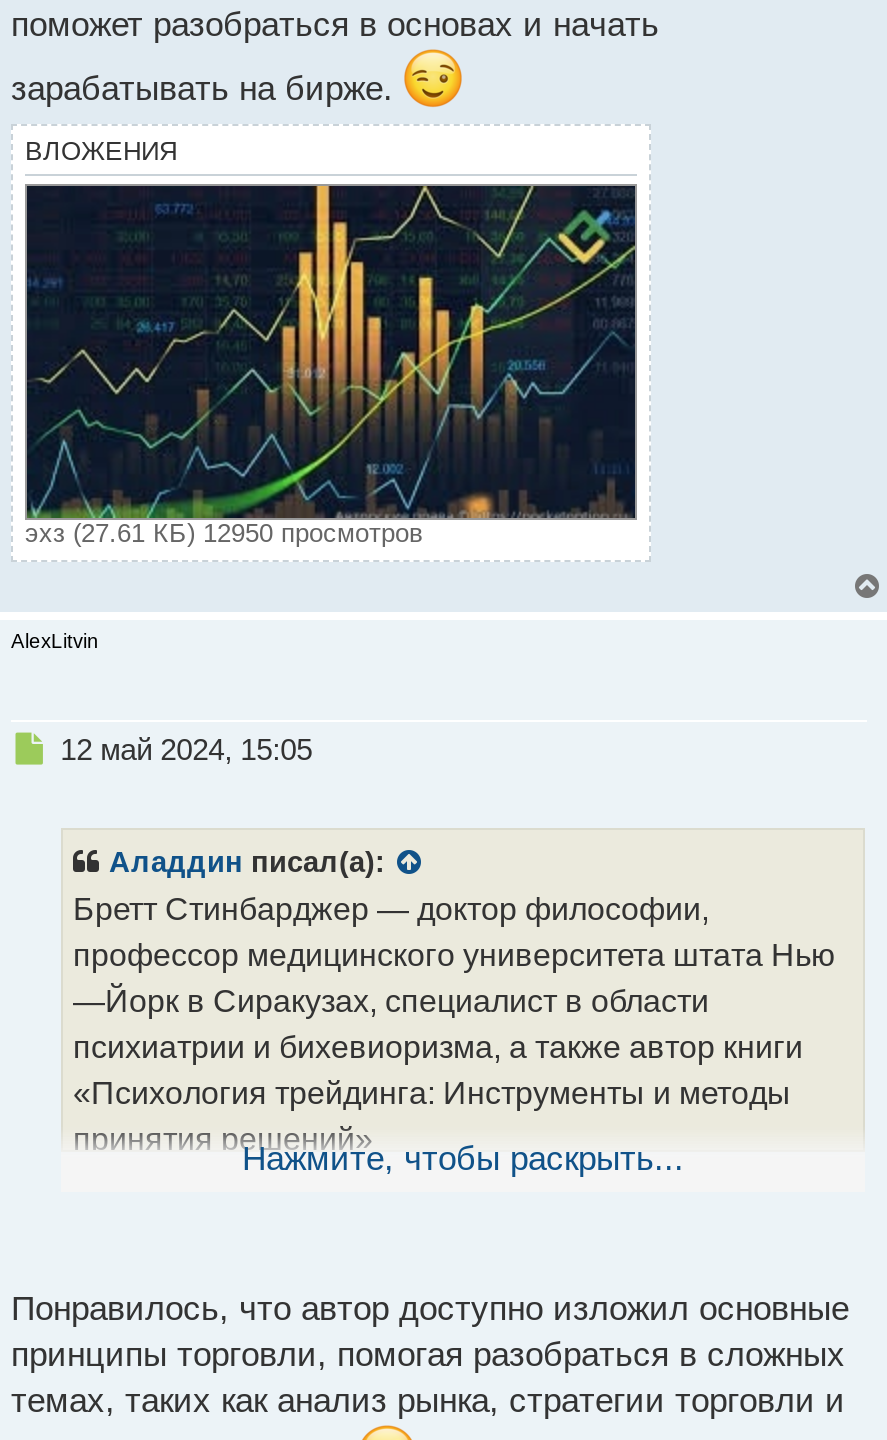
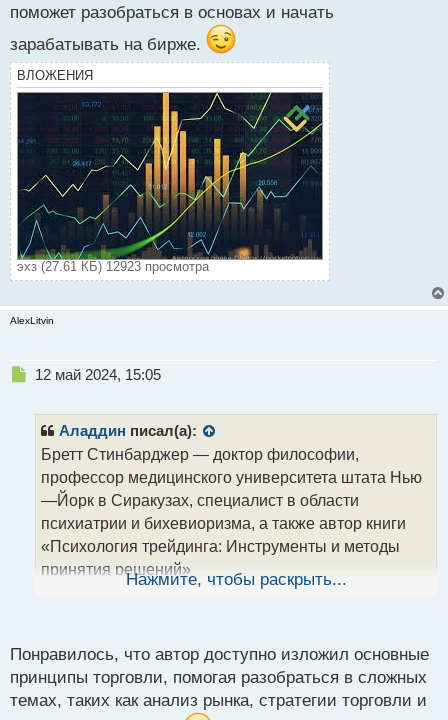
- эхз (27.61 КБ) 12950 просмотров
+ эхз (27.61 КБ) 12923 просмотра
